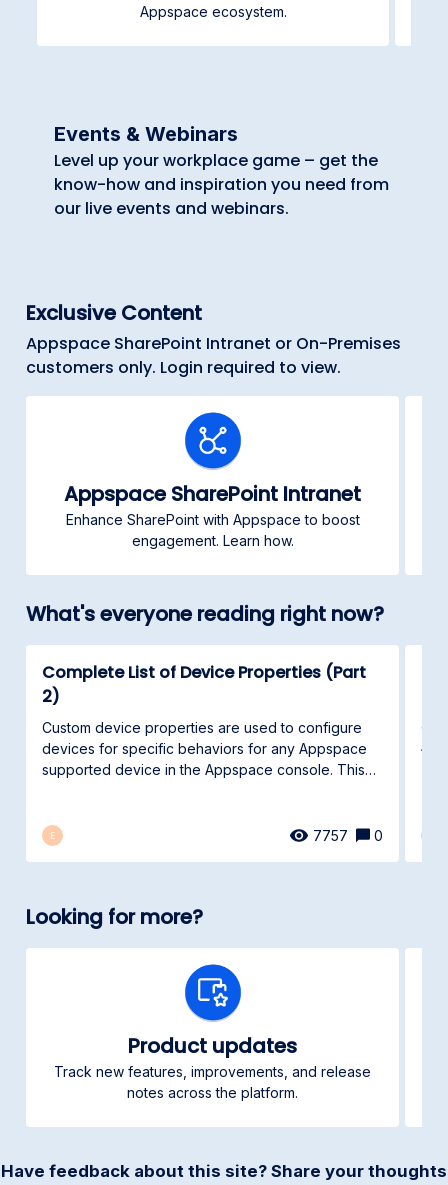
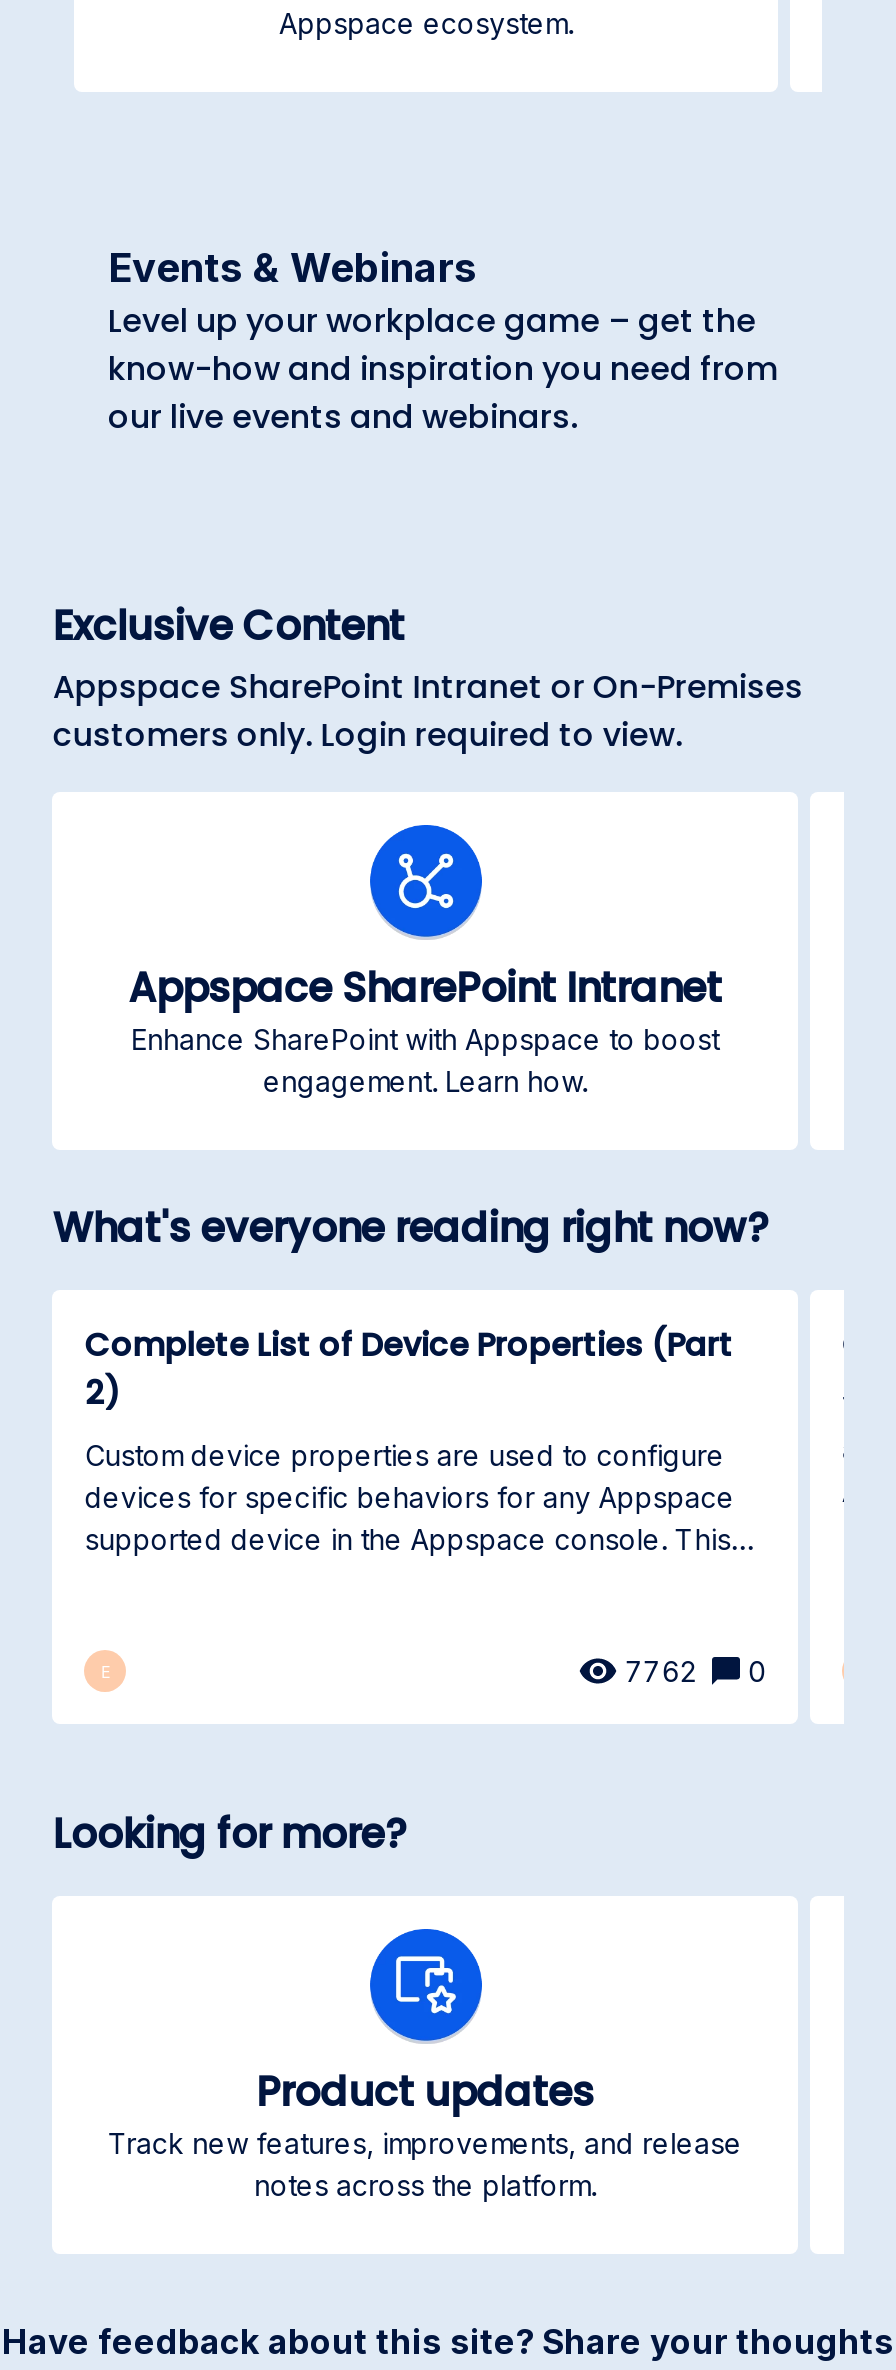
- 7757 0
+ 7762 0
